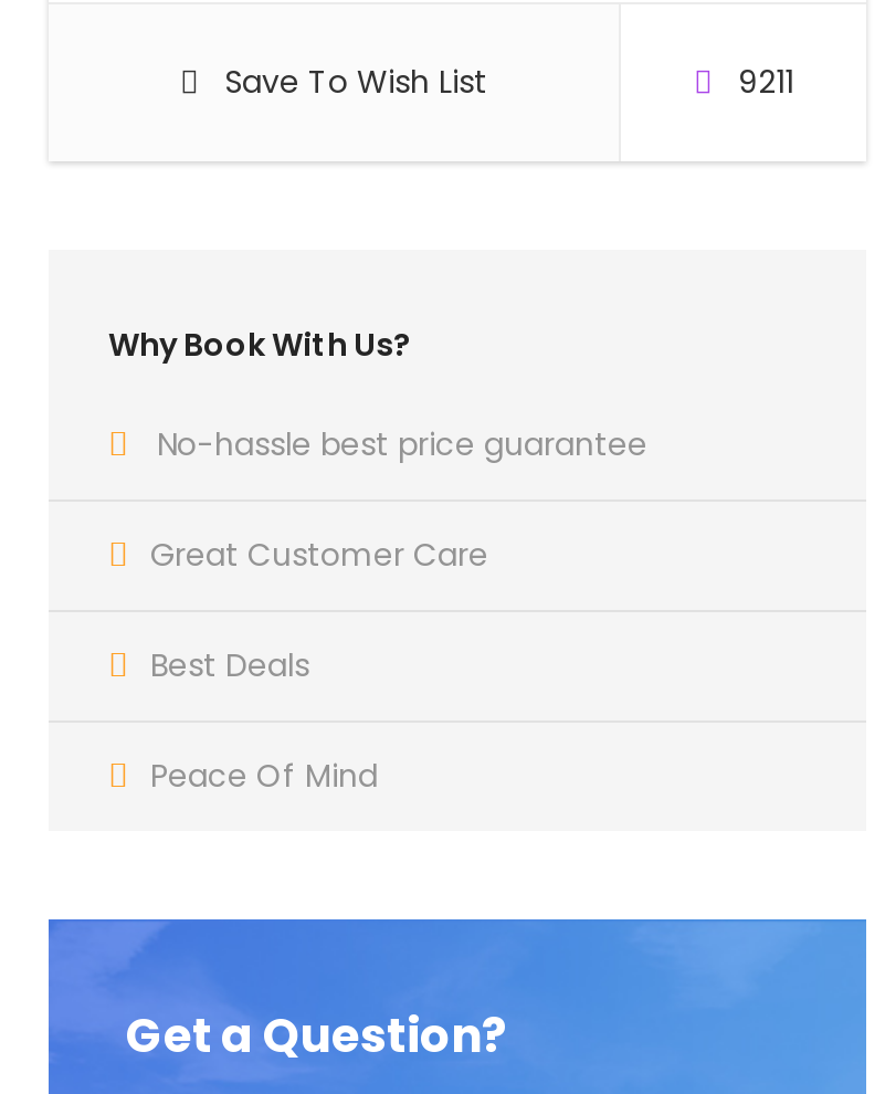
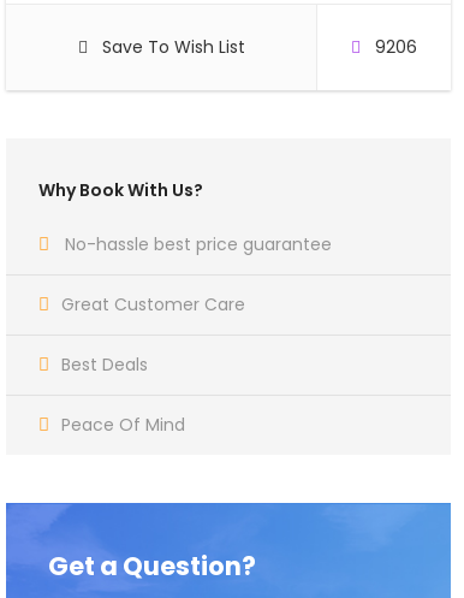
- 9211
+ 9206
